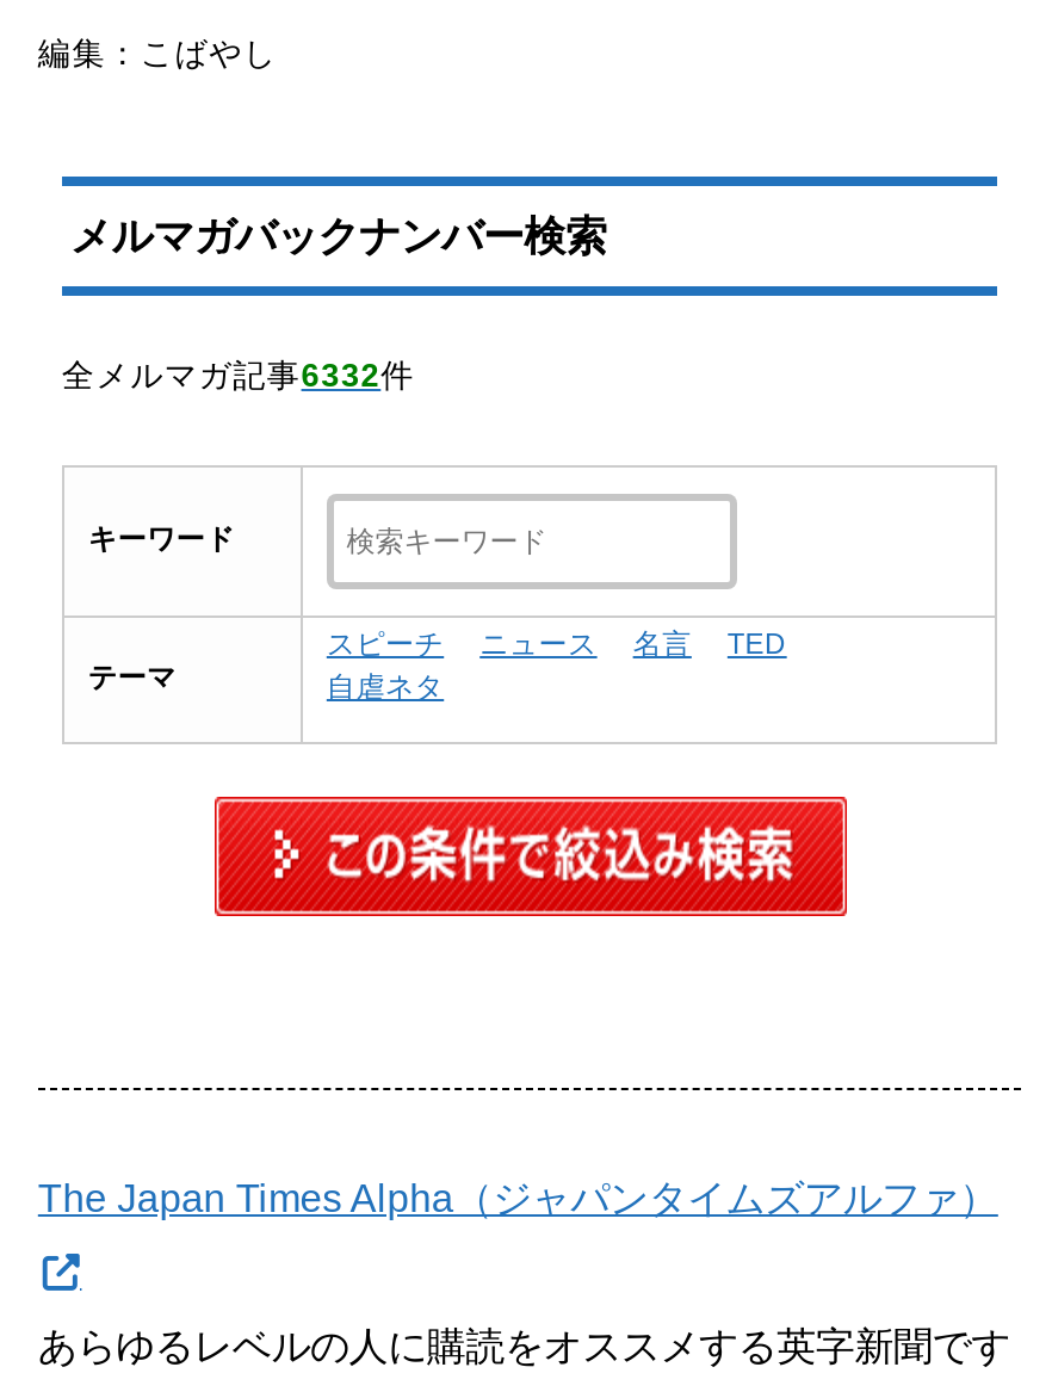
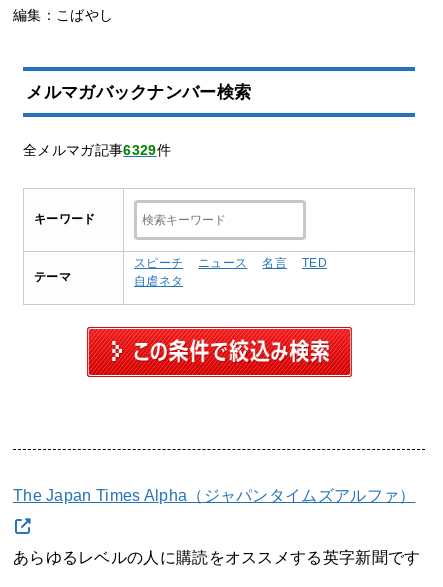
- 全メルマガ記事6332件
+ 全メルマガ記事6329件
